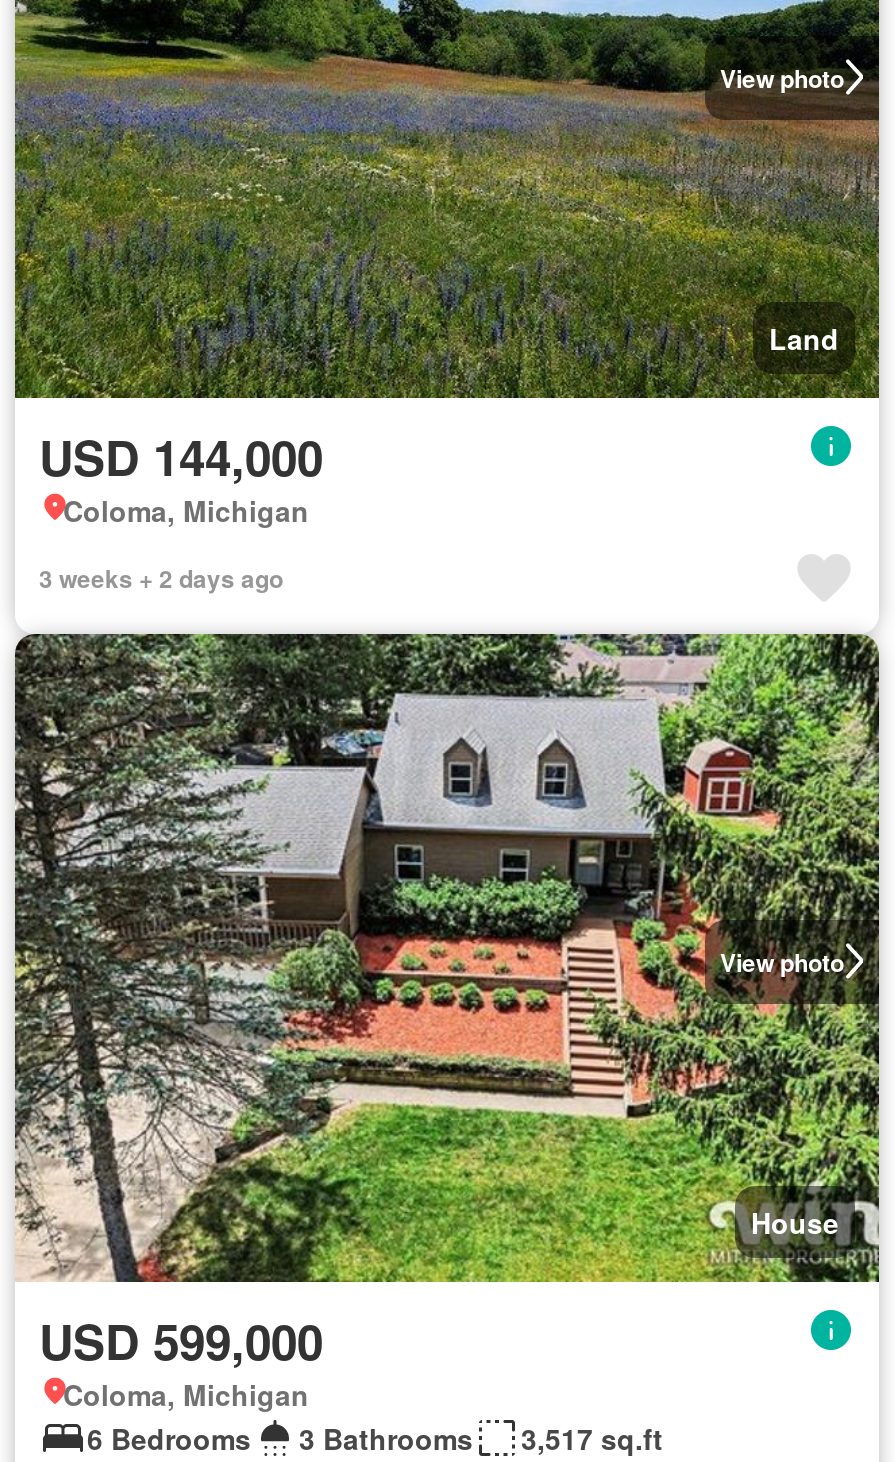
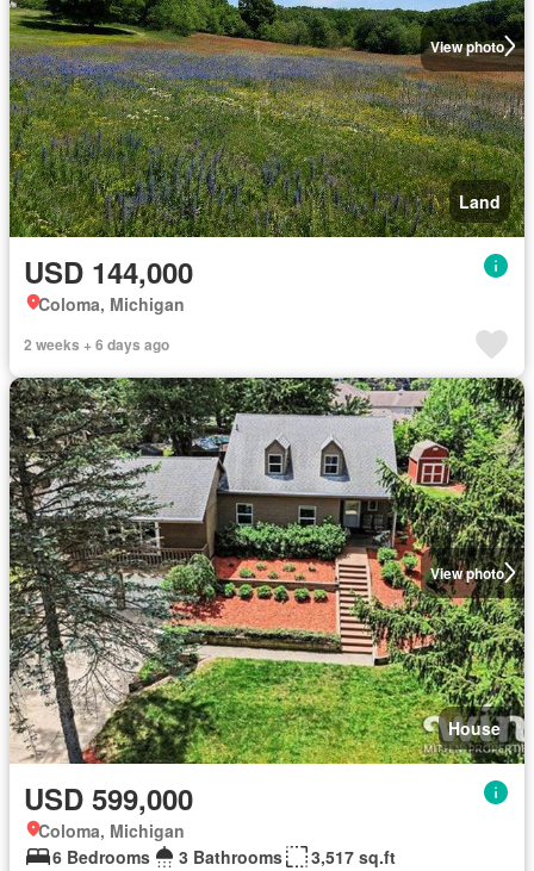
- 3 weeks + 2 days ago
+ 2 weeks + 6 days ago
